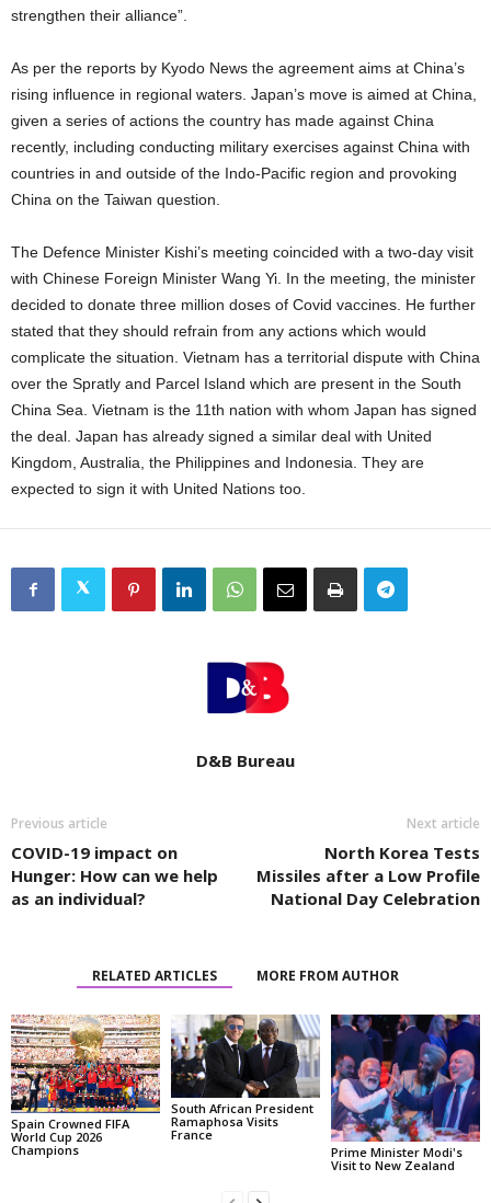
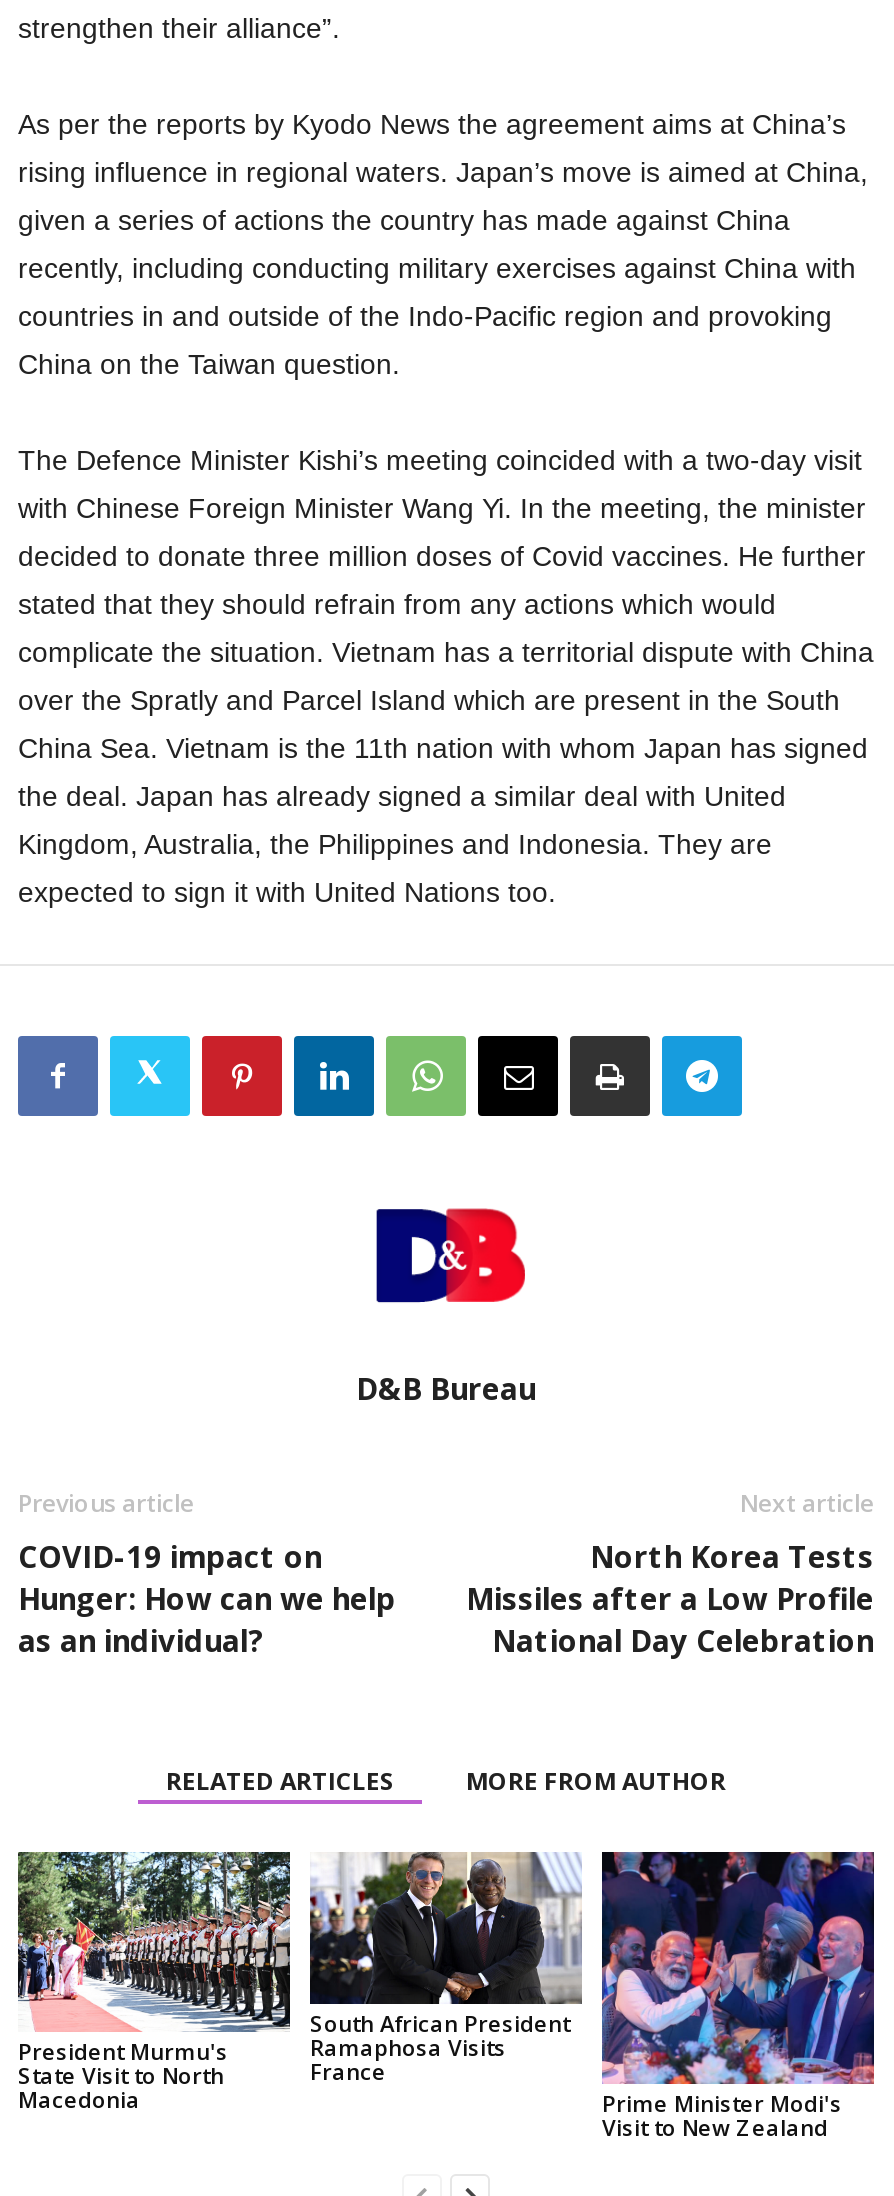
- [image]
- Spain Crowned FIFA
- World Cup 2026
- Champions
+ [image]
+ President Murmu's
+ State Visit to North
+ Macedonia
